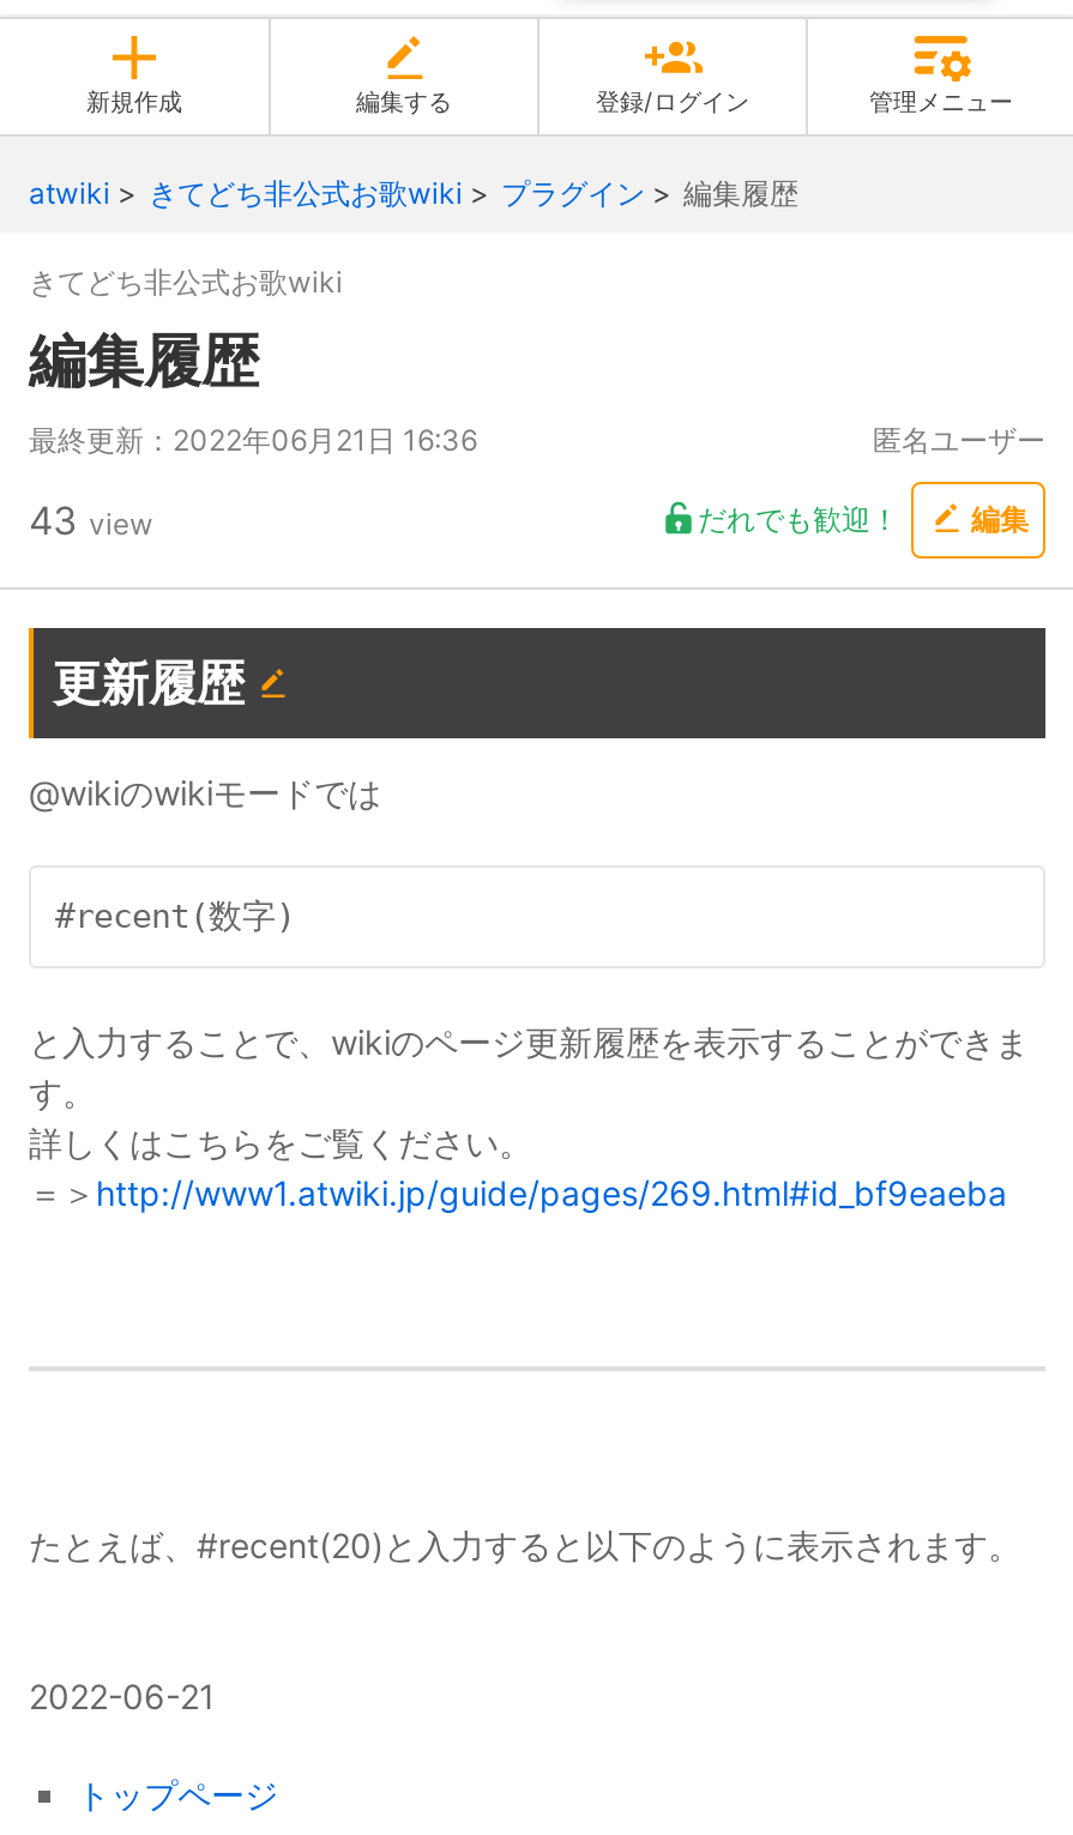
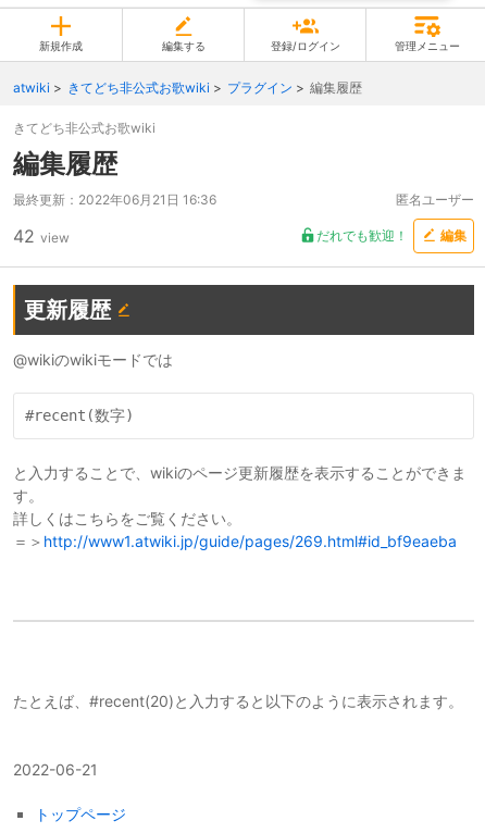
- 43 view
+ 42 view
